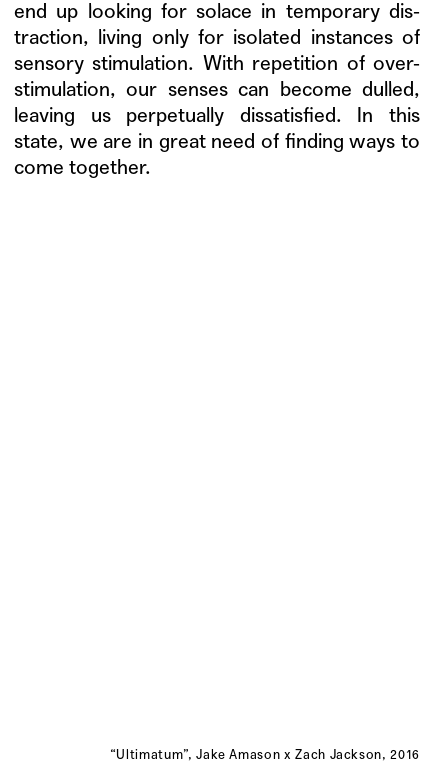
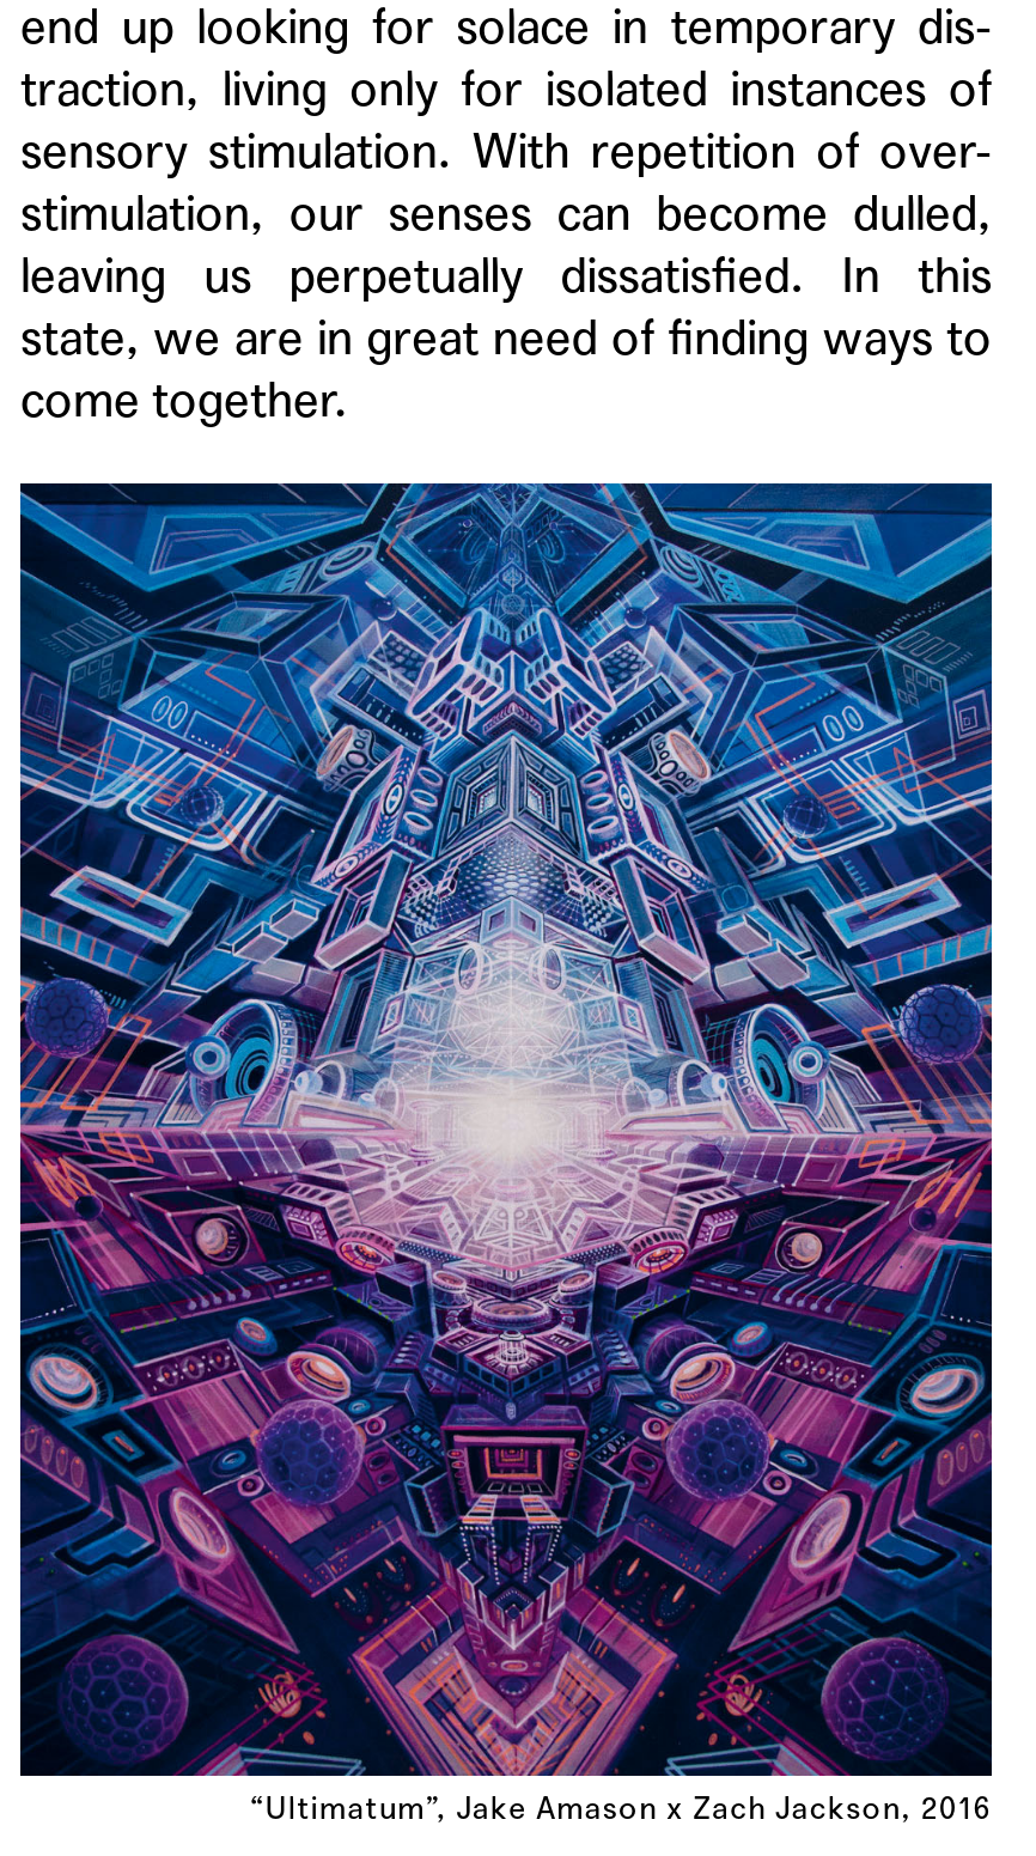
+ [image]
